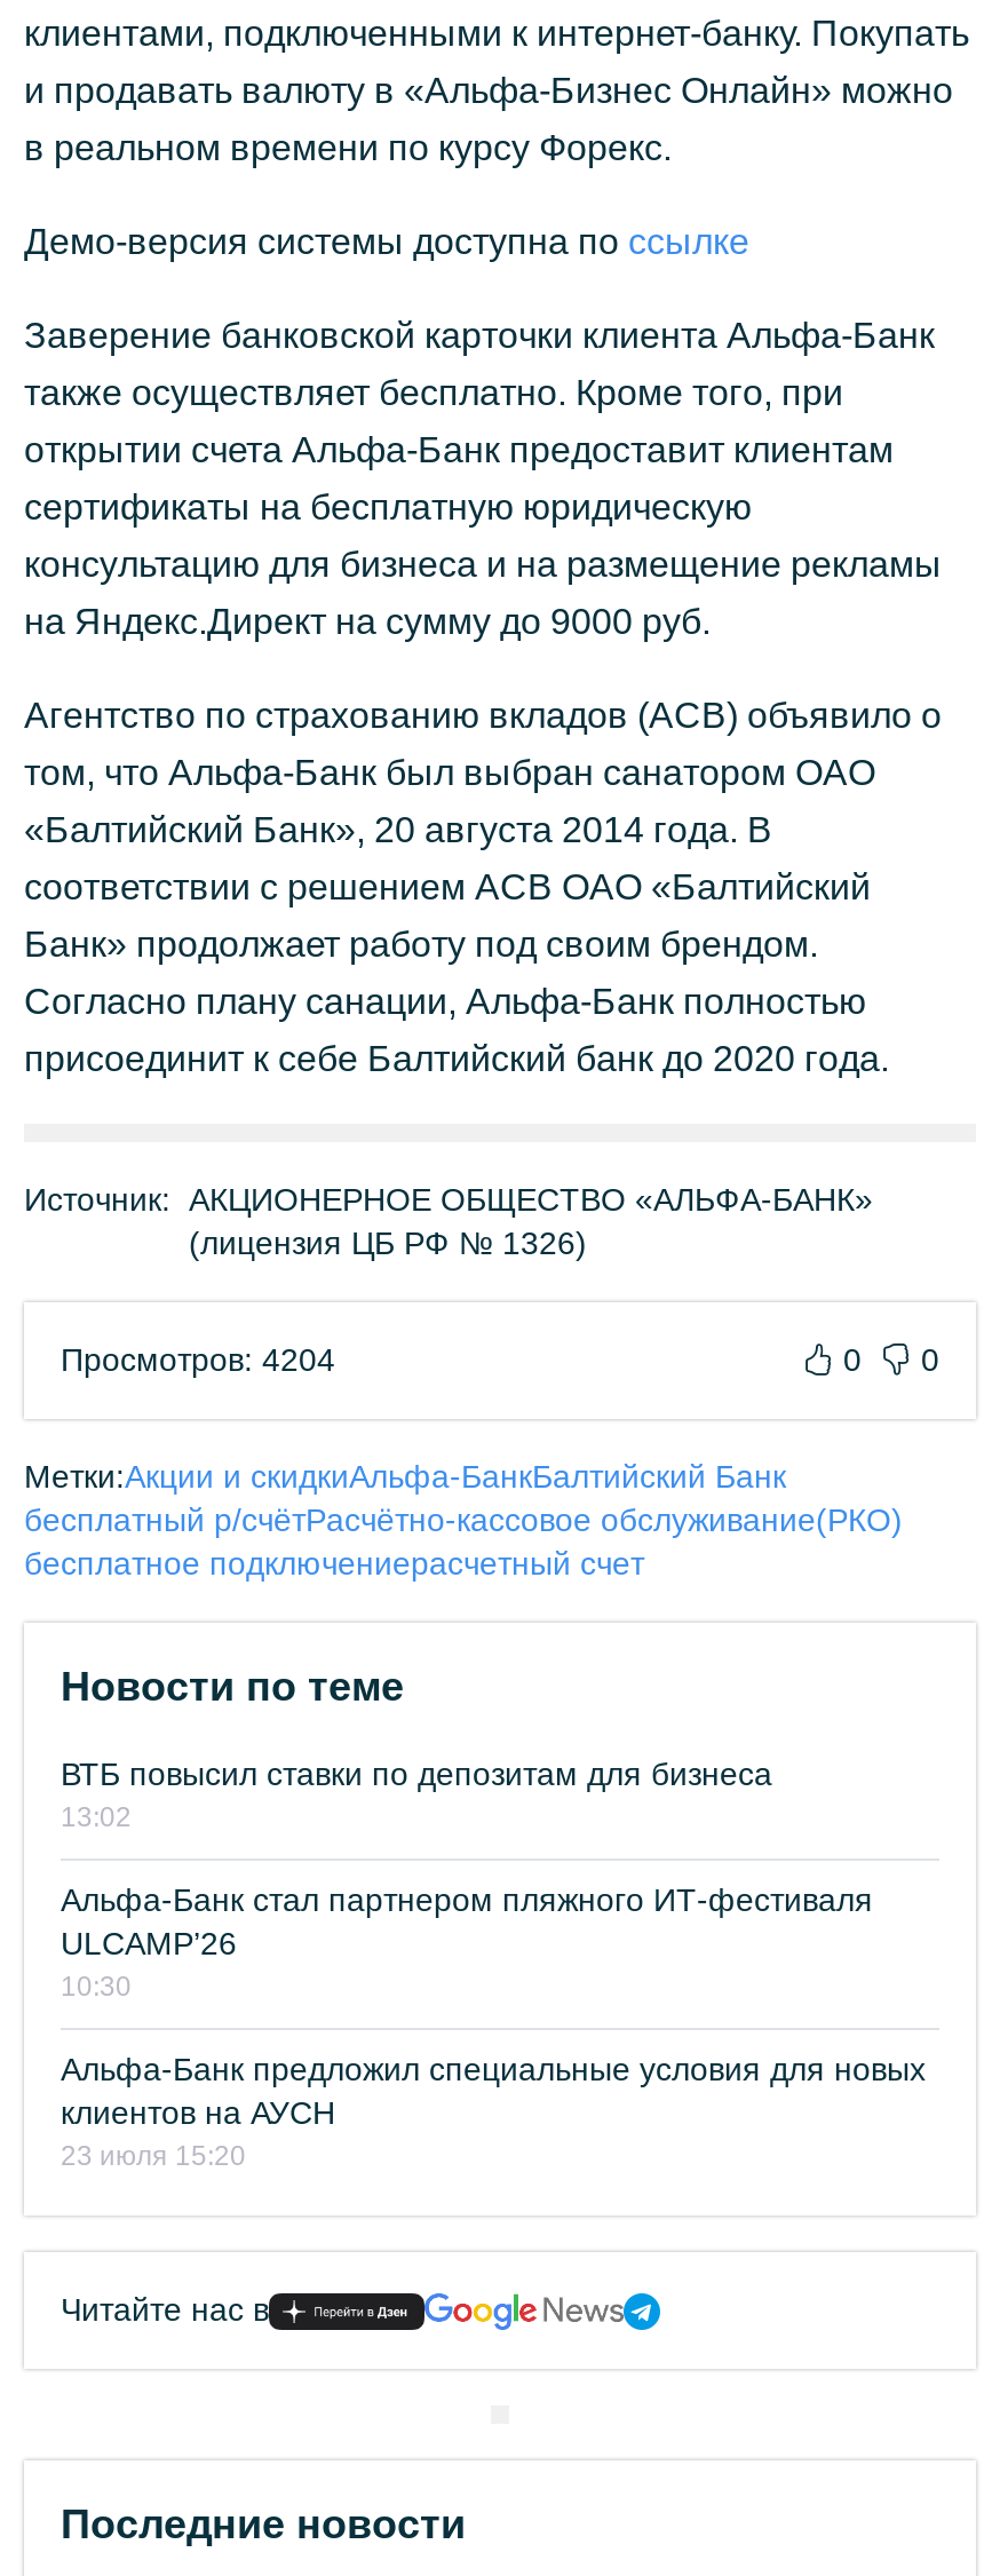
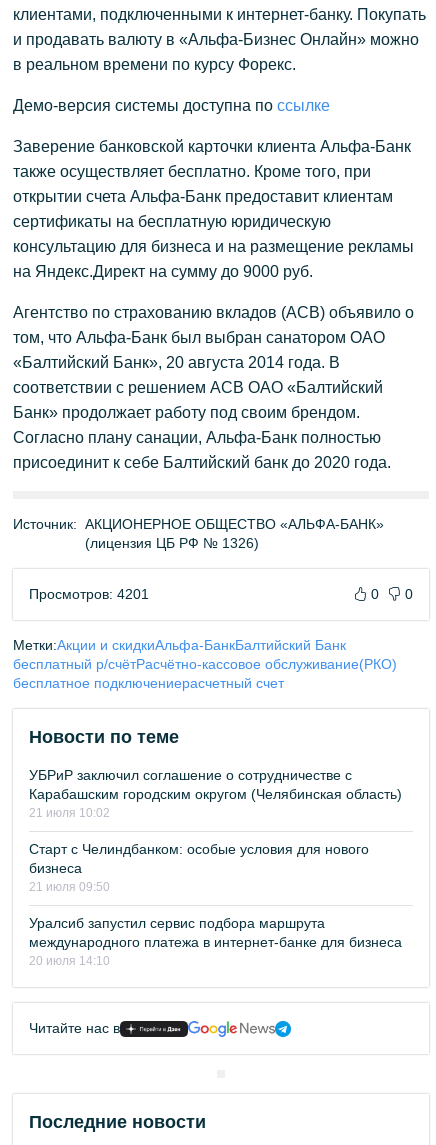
- Просмотров: 4204
+ Просмотров: 4201

- ВТБ повысил ставки по депозитам для бизнеса
- 13:02
+ УБРиР заключил соглашение о сотрудничестве с
+ Карабашским городским округом (Челябинская область)
+ 21 июля 10:02

- Альфа-Банк стал партнером пляжного ИТ-фестиваля
- ULCAMP’26
- 10:30
+ Старт с Челиндбанком: особые условия для нового
+ бизнеса
+ 21 июля 09:50

- Альфа-Банк предложил специальные условия для новых
- клиентов на АУСН
- 23 июля 15:20
+ Уралсиб запустил сервис подбора маршрута
+ международного платежа в интернет-банке для бизнеса
+ 20 июля 14:10
